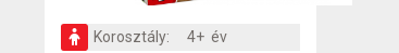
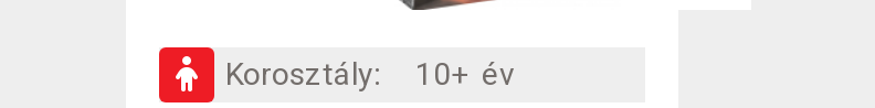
- Korosztály: 4+ év
+ Korosztály: 10+ év
